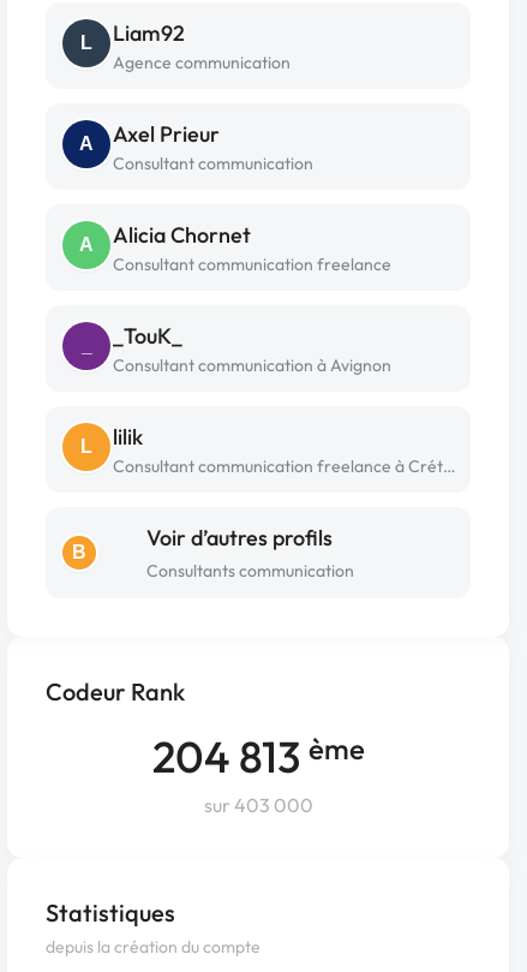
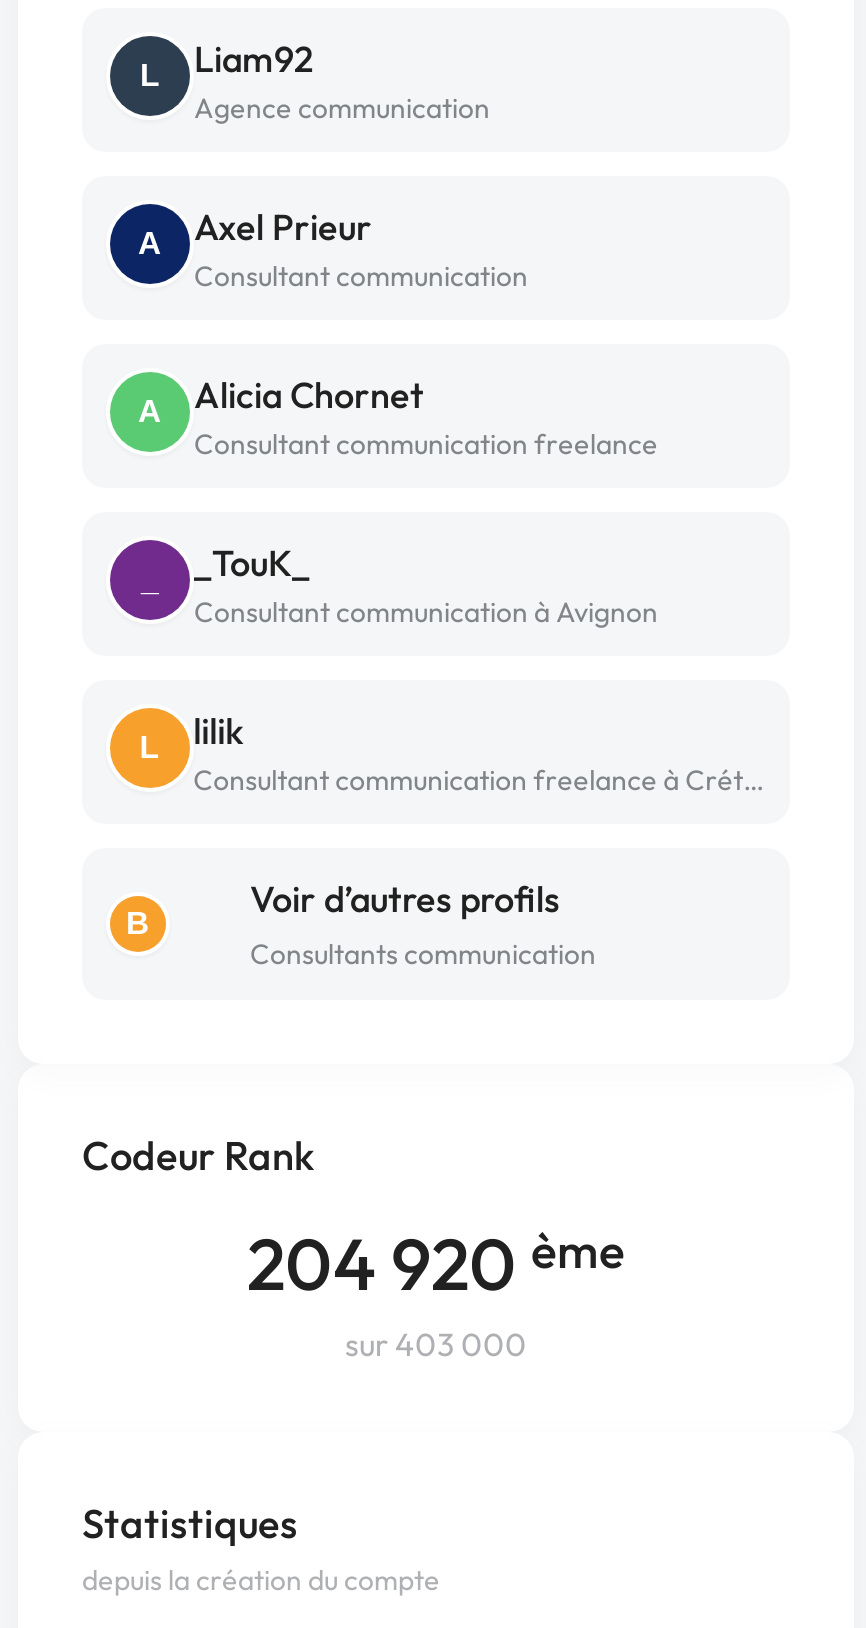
- 204 813 ème
+ 204 920 ème
